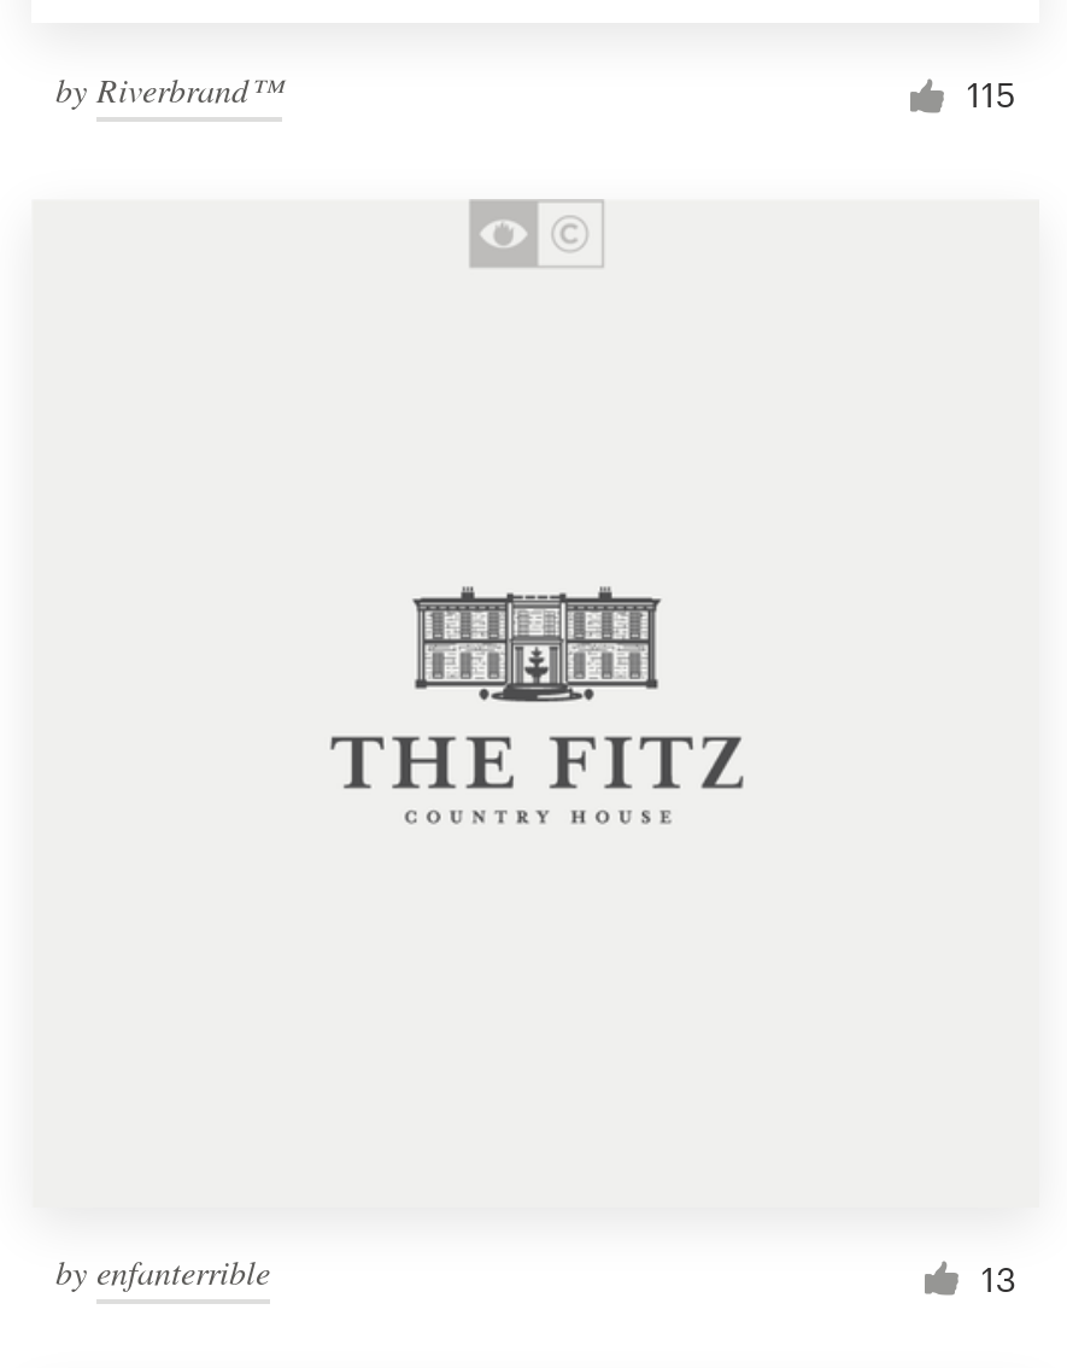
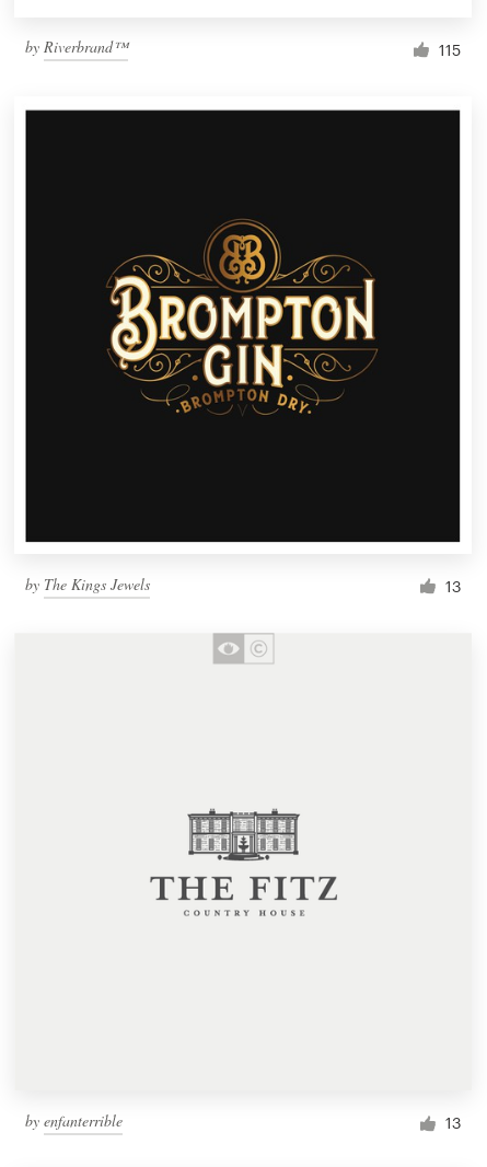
+ [image]
+ by The Kings Jewels
+ 13
